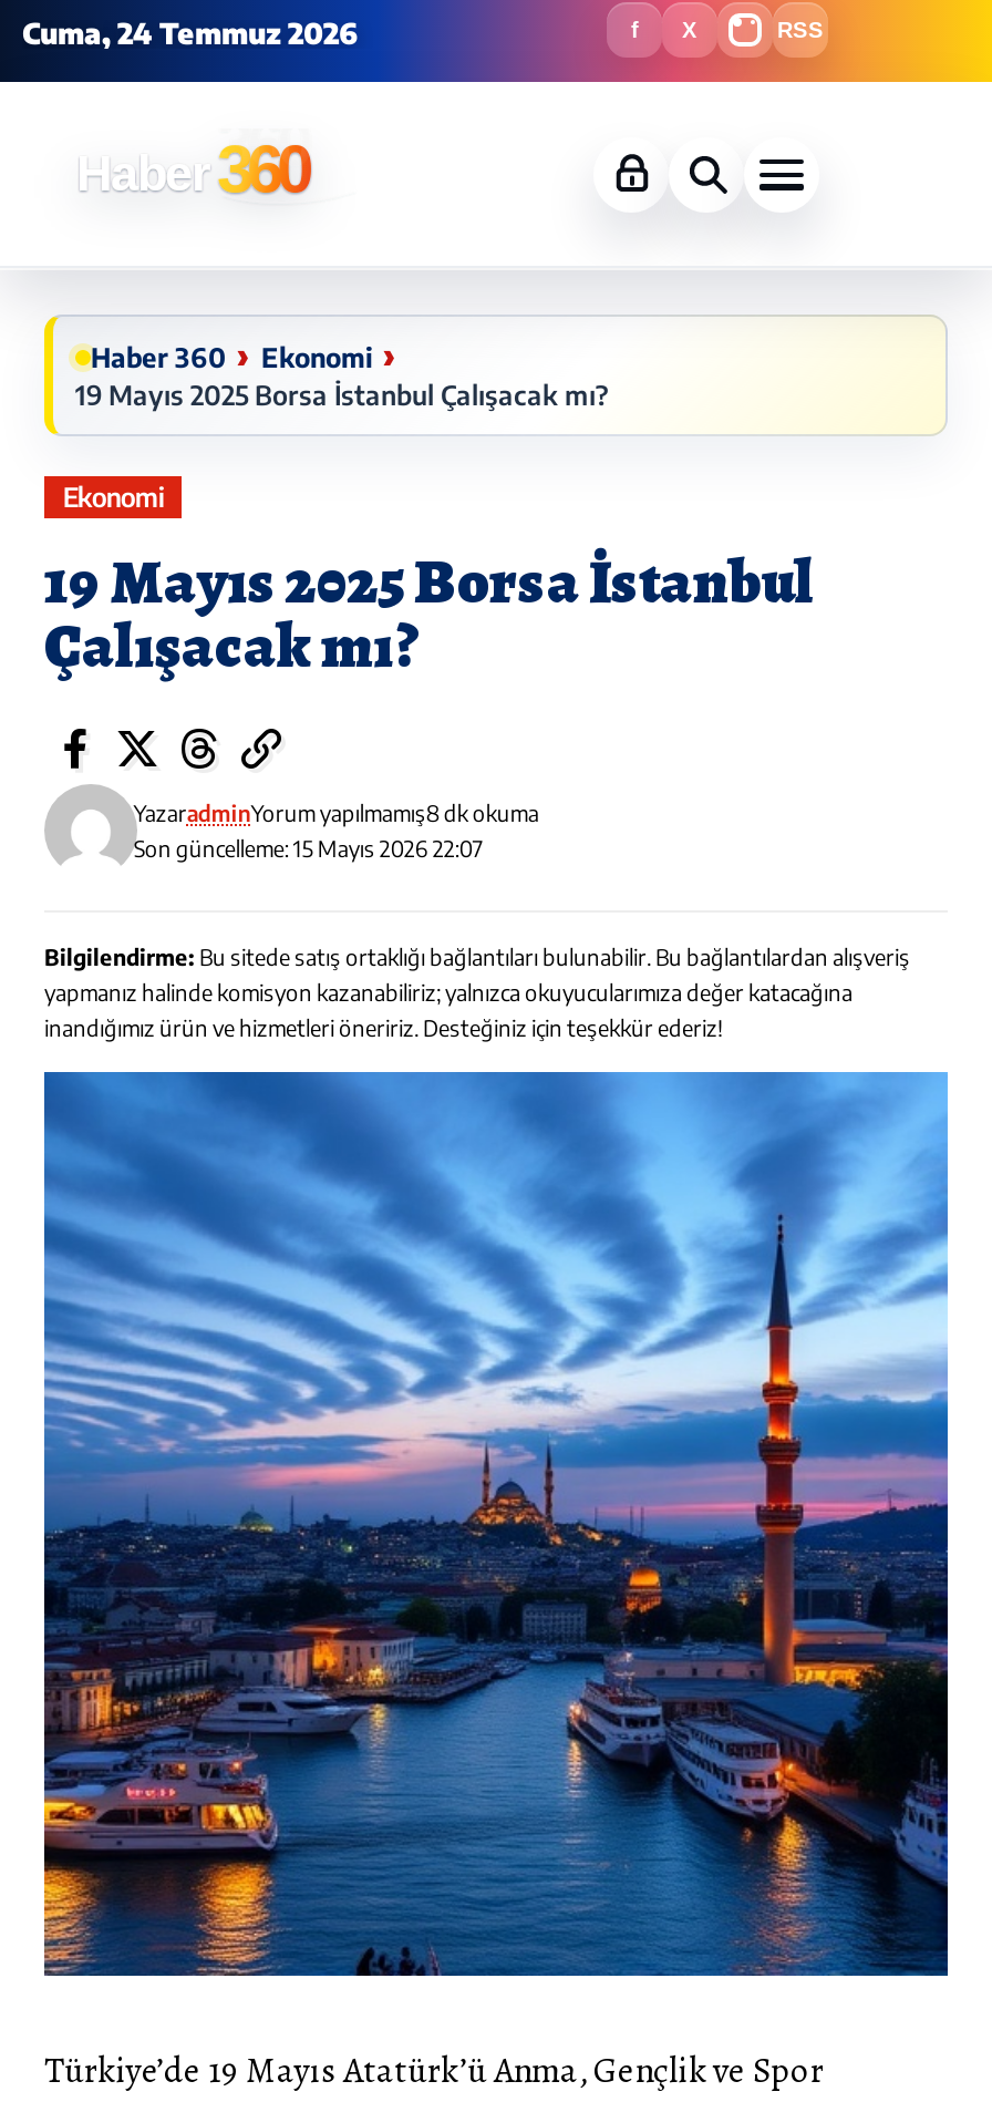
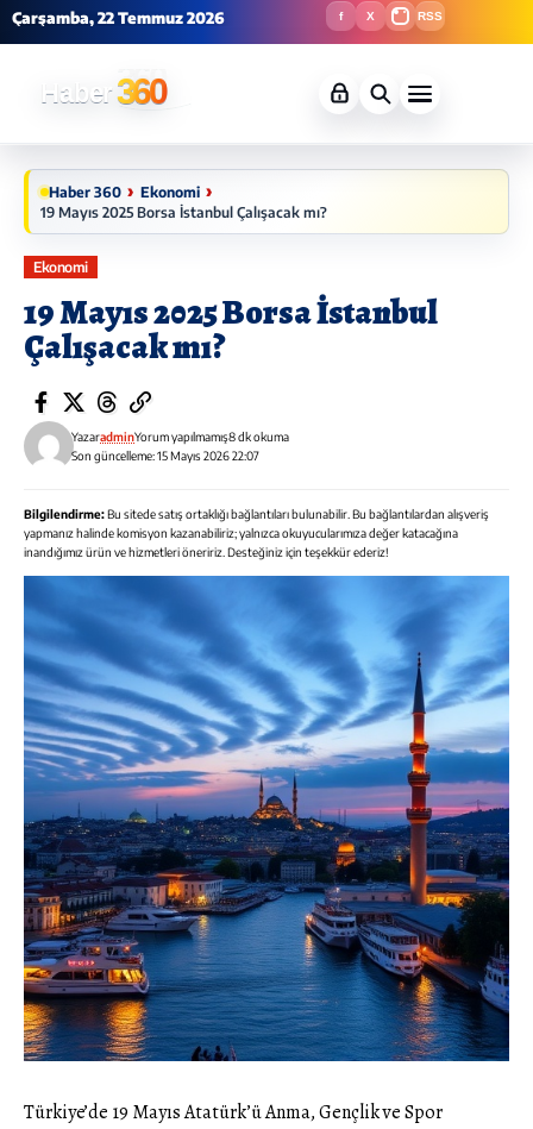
- Cuma, 24 Temmuz 2026
+ Çarşamba, 22 Temmuz 2026
